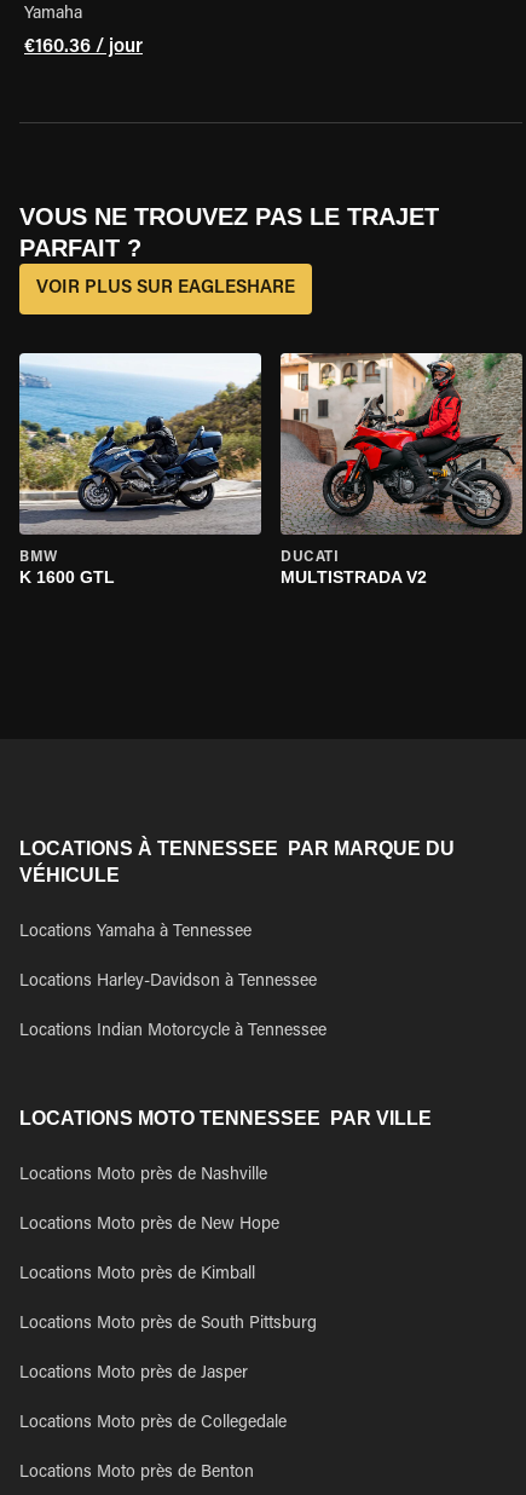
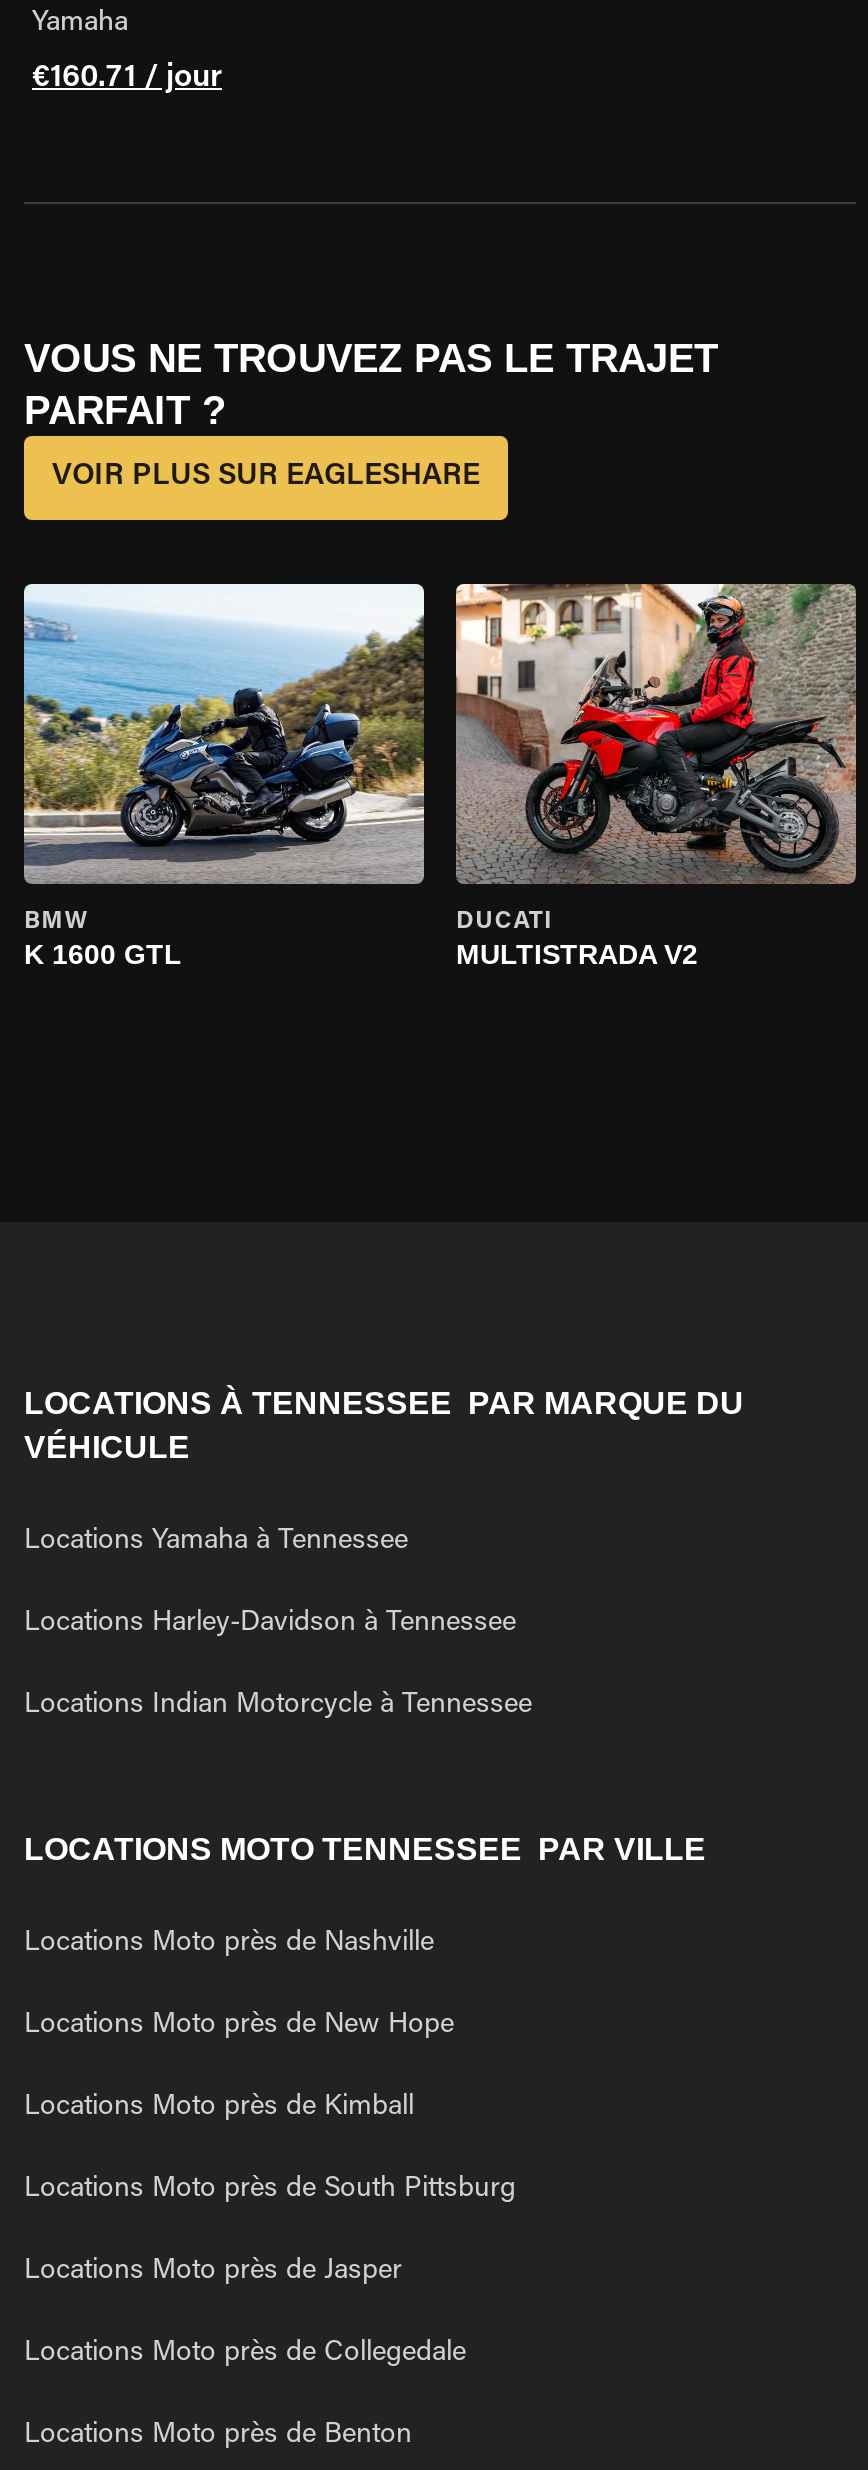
- €160.36 / jour
+ €160.71 / jour
